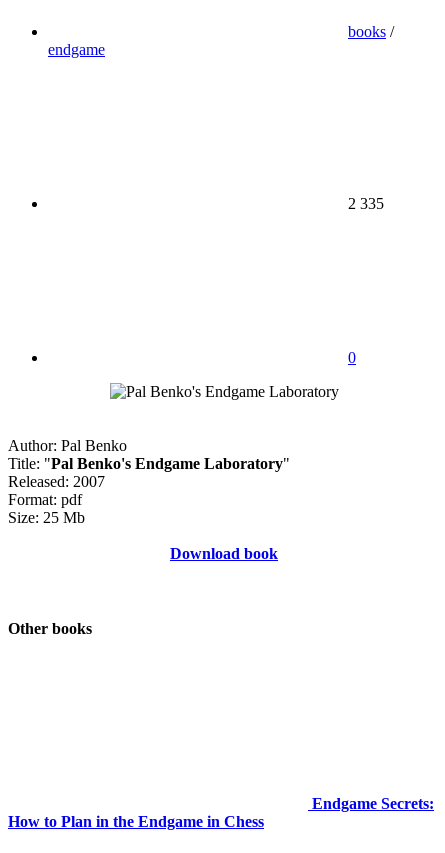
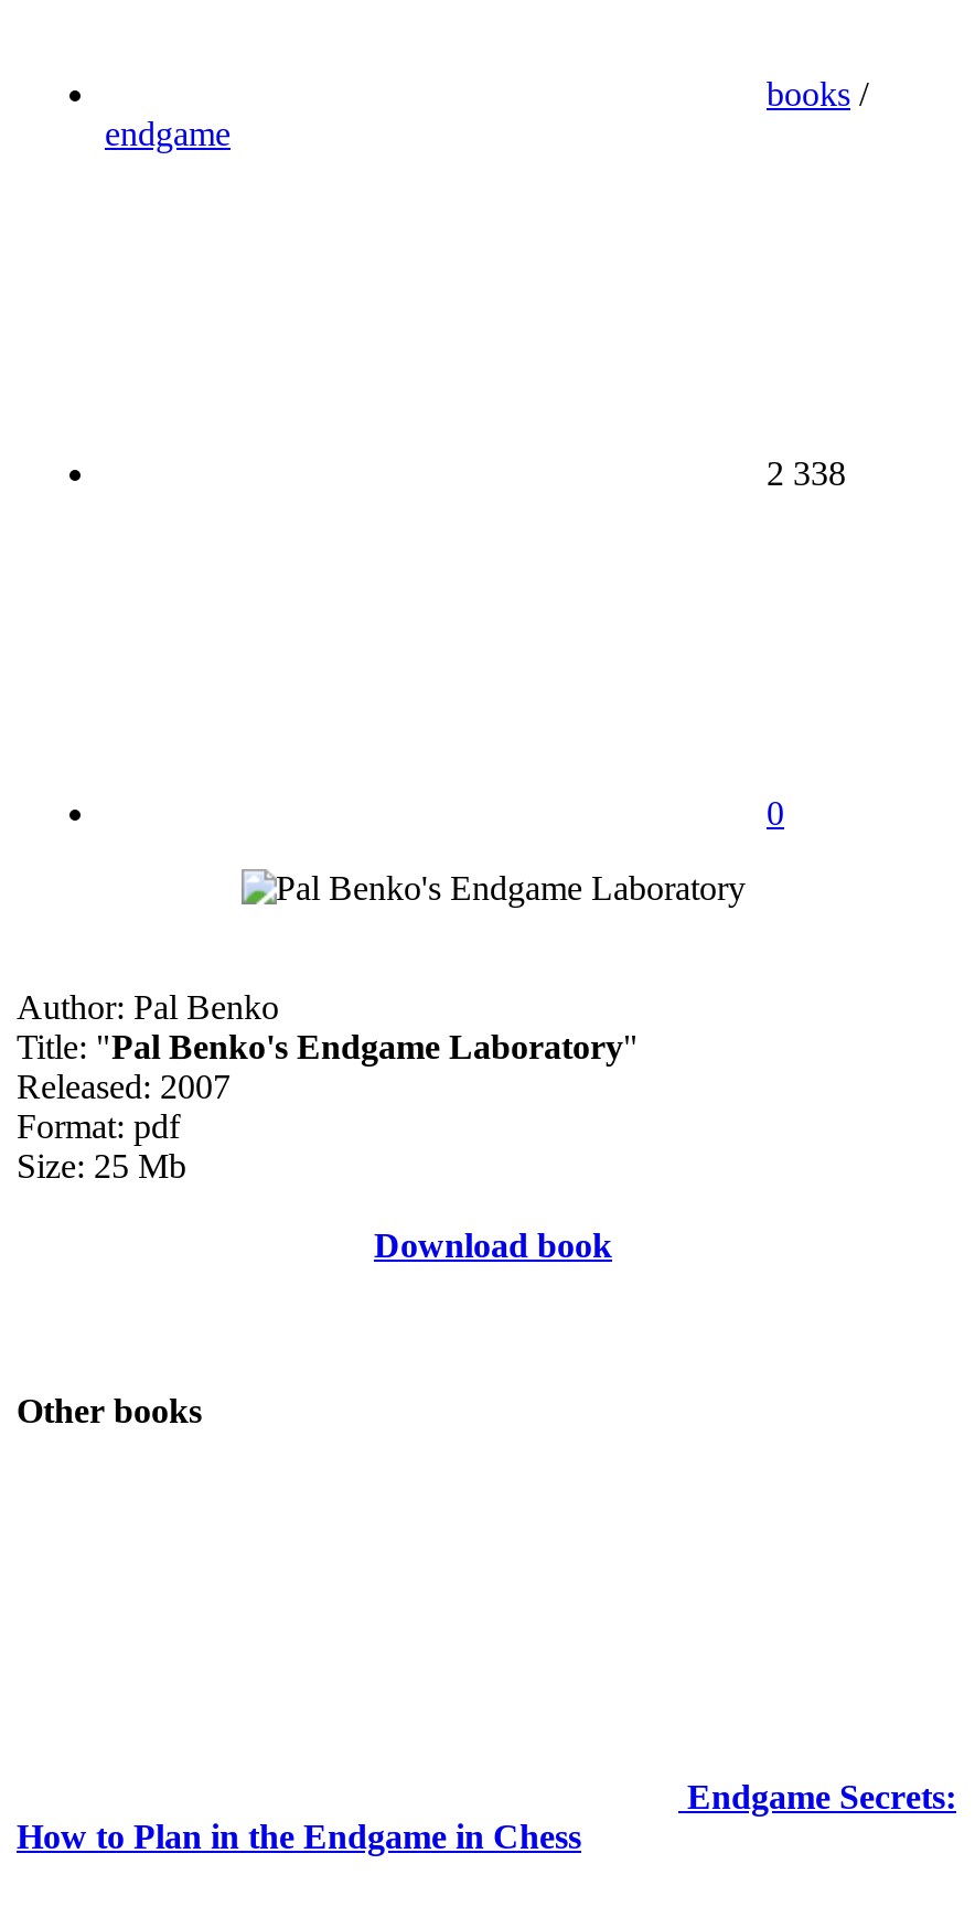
- 2 335
+ 2 338
